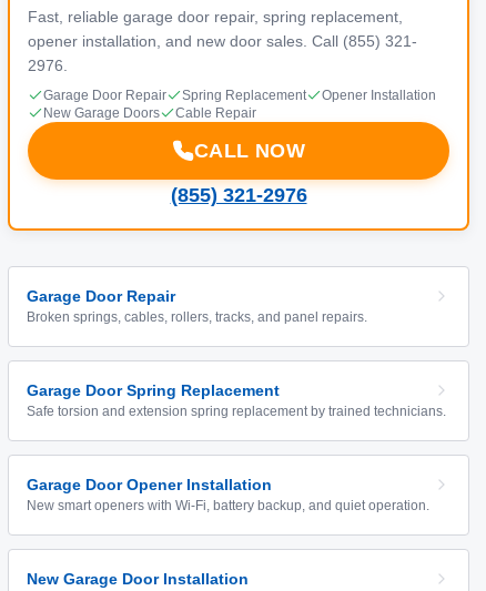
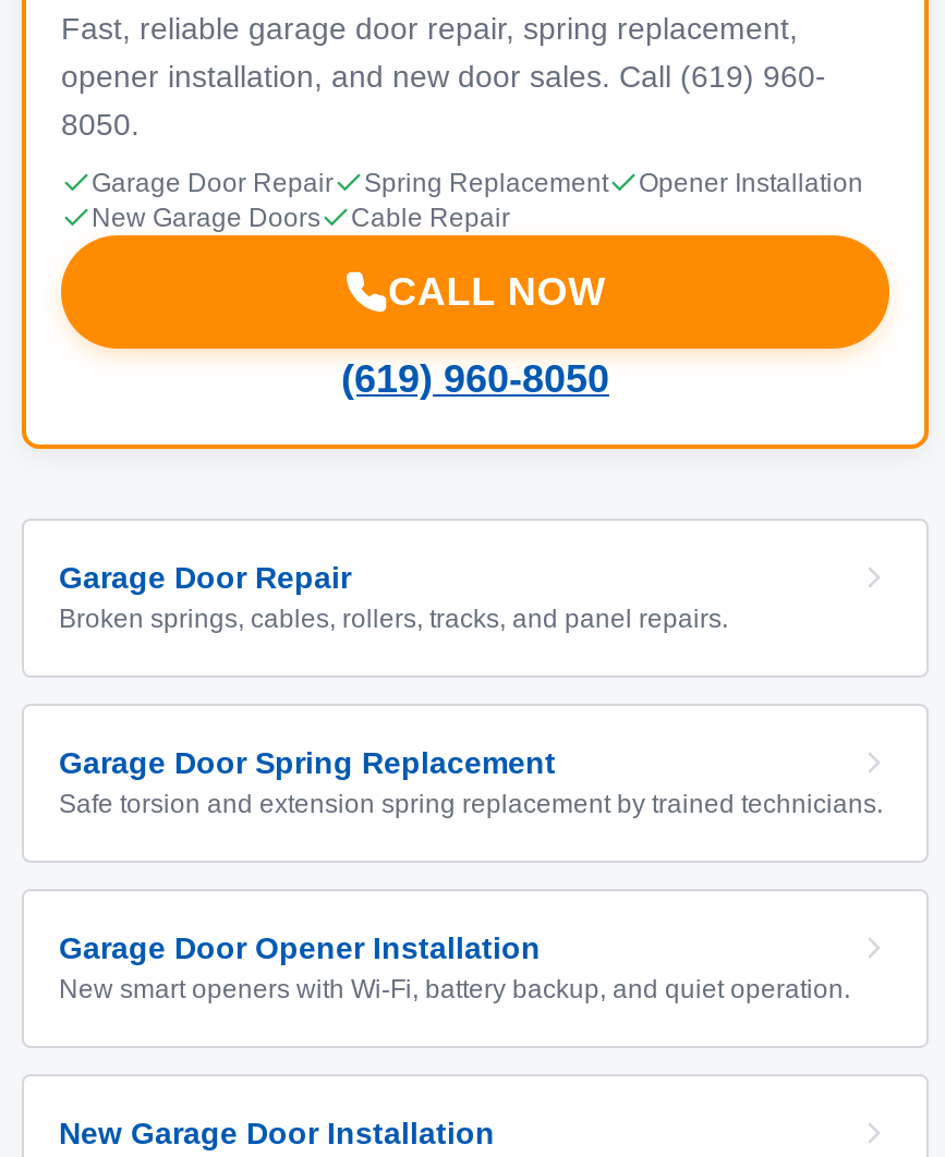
- opener installation, and new door sales. Call (855) 321-
+ opener installation, and new door sales. Call (619) 960-

- 2976.
+ 8050.

- (855) 321-2976
+ (619) 960-8050
